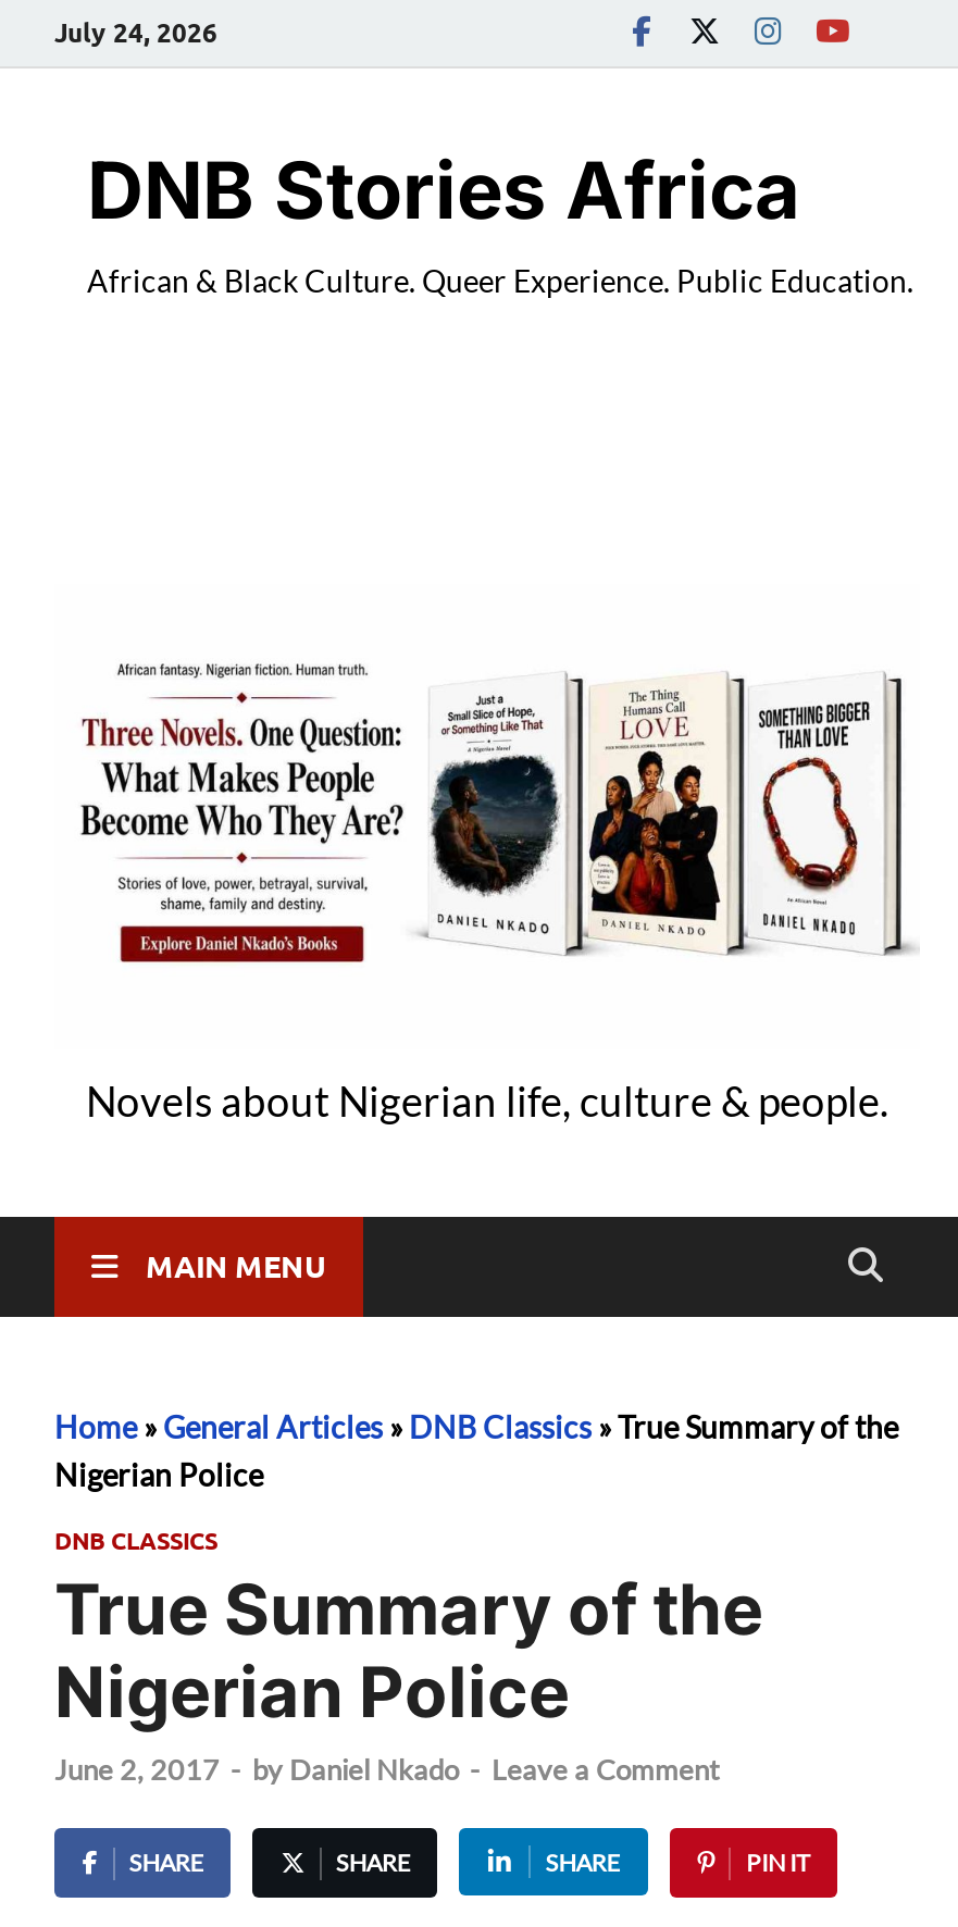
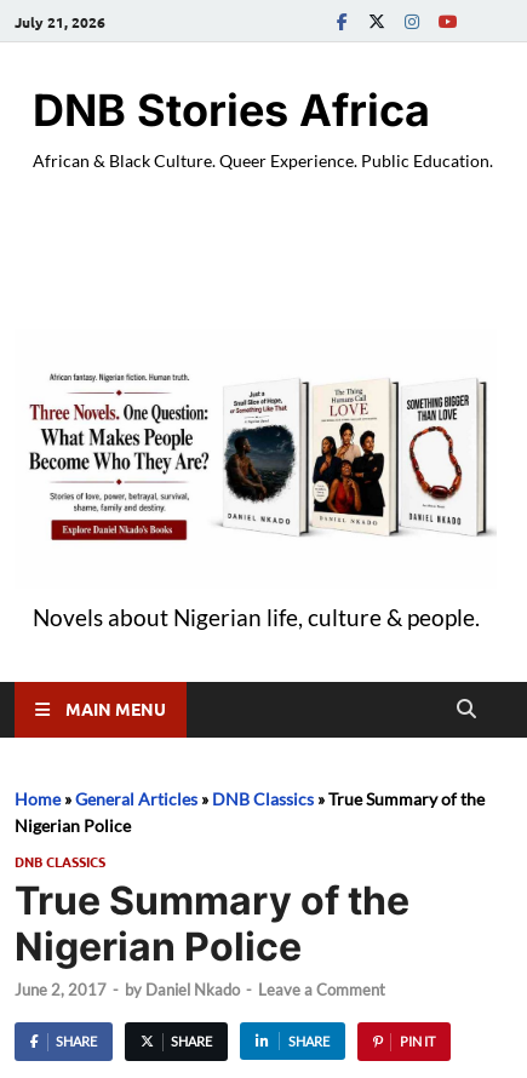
- July 24, 2026
+ July 21, 2026
